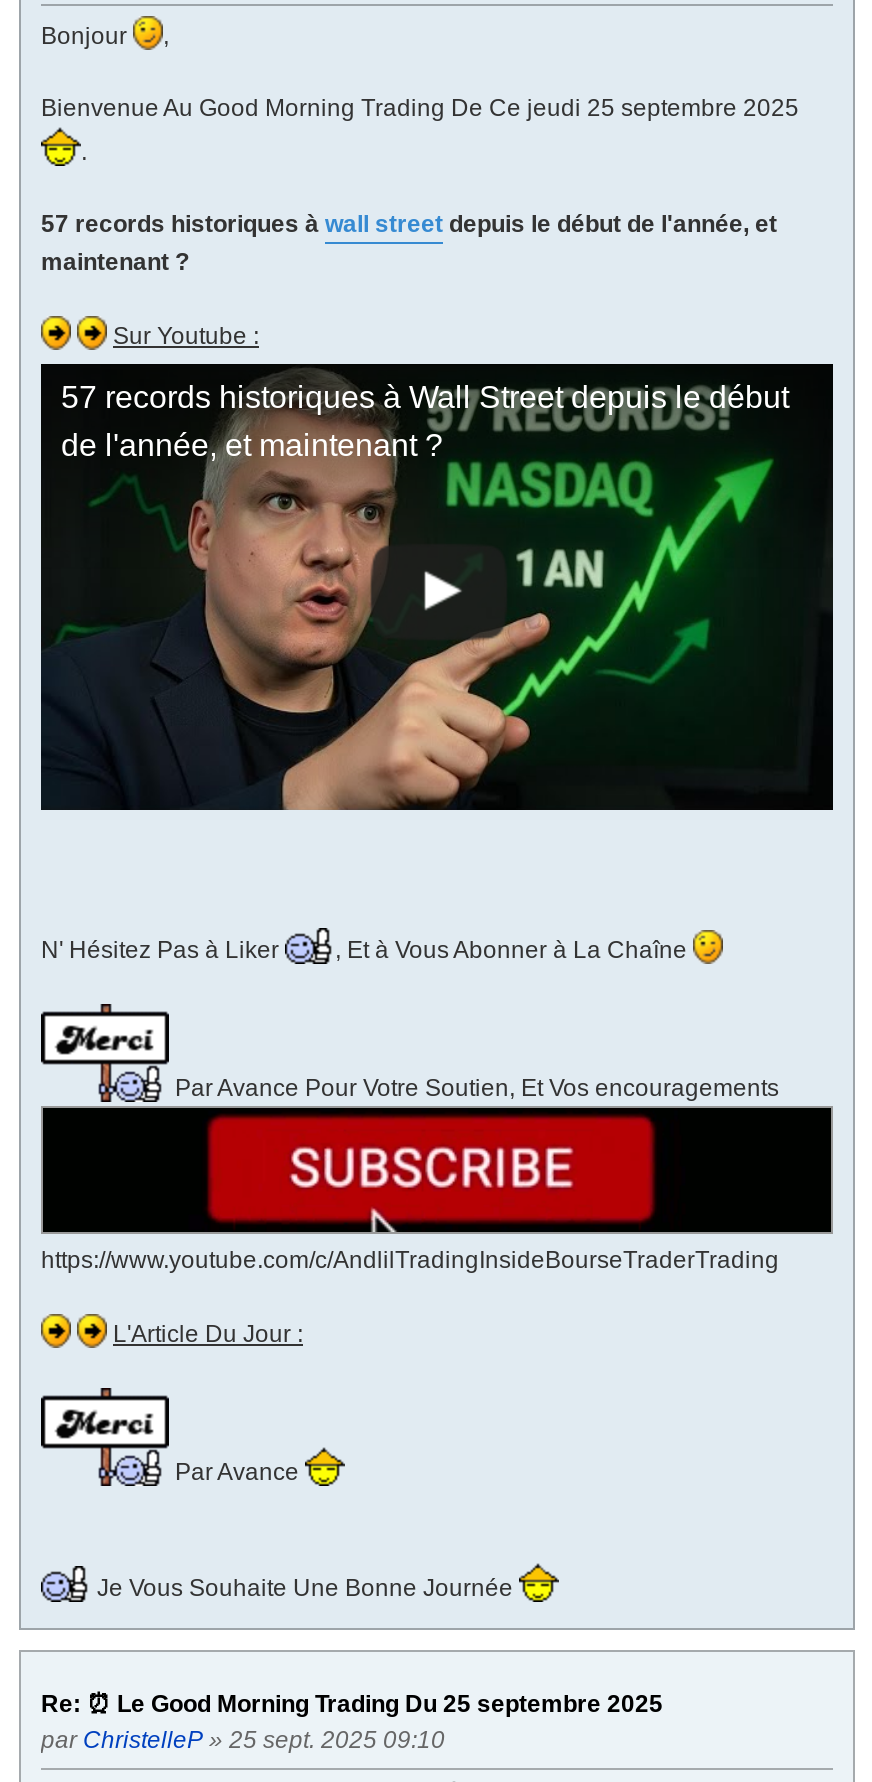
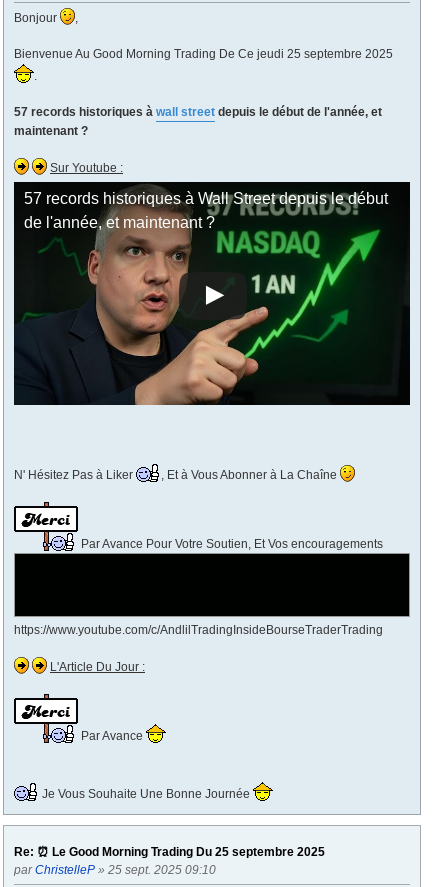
- [image]
